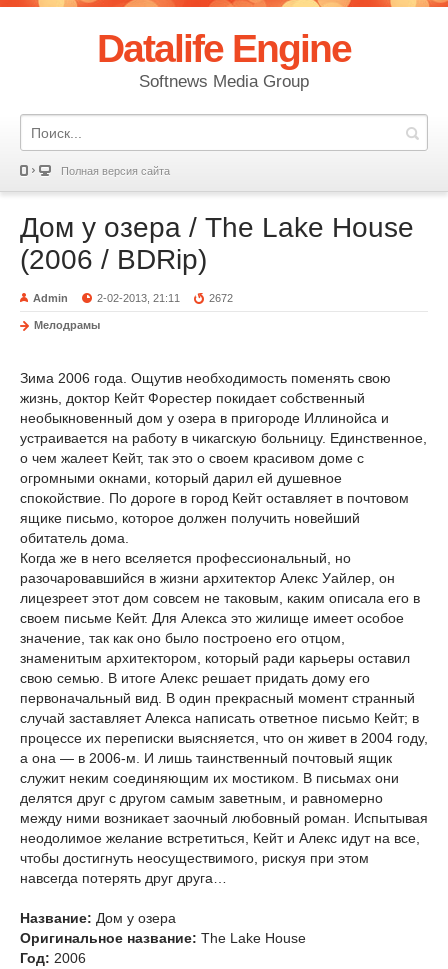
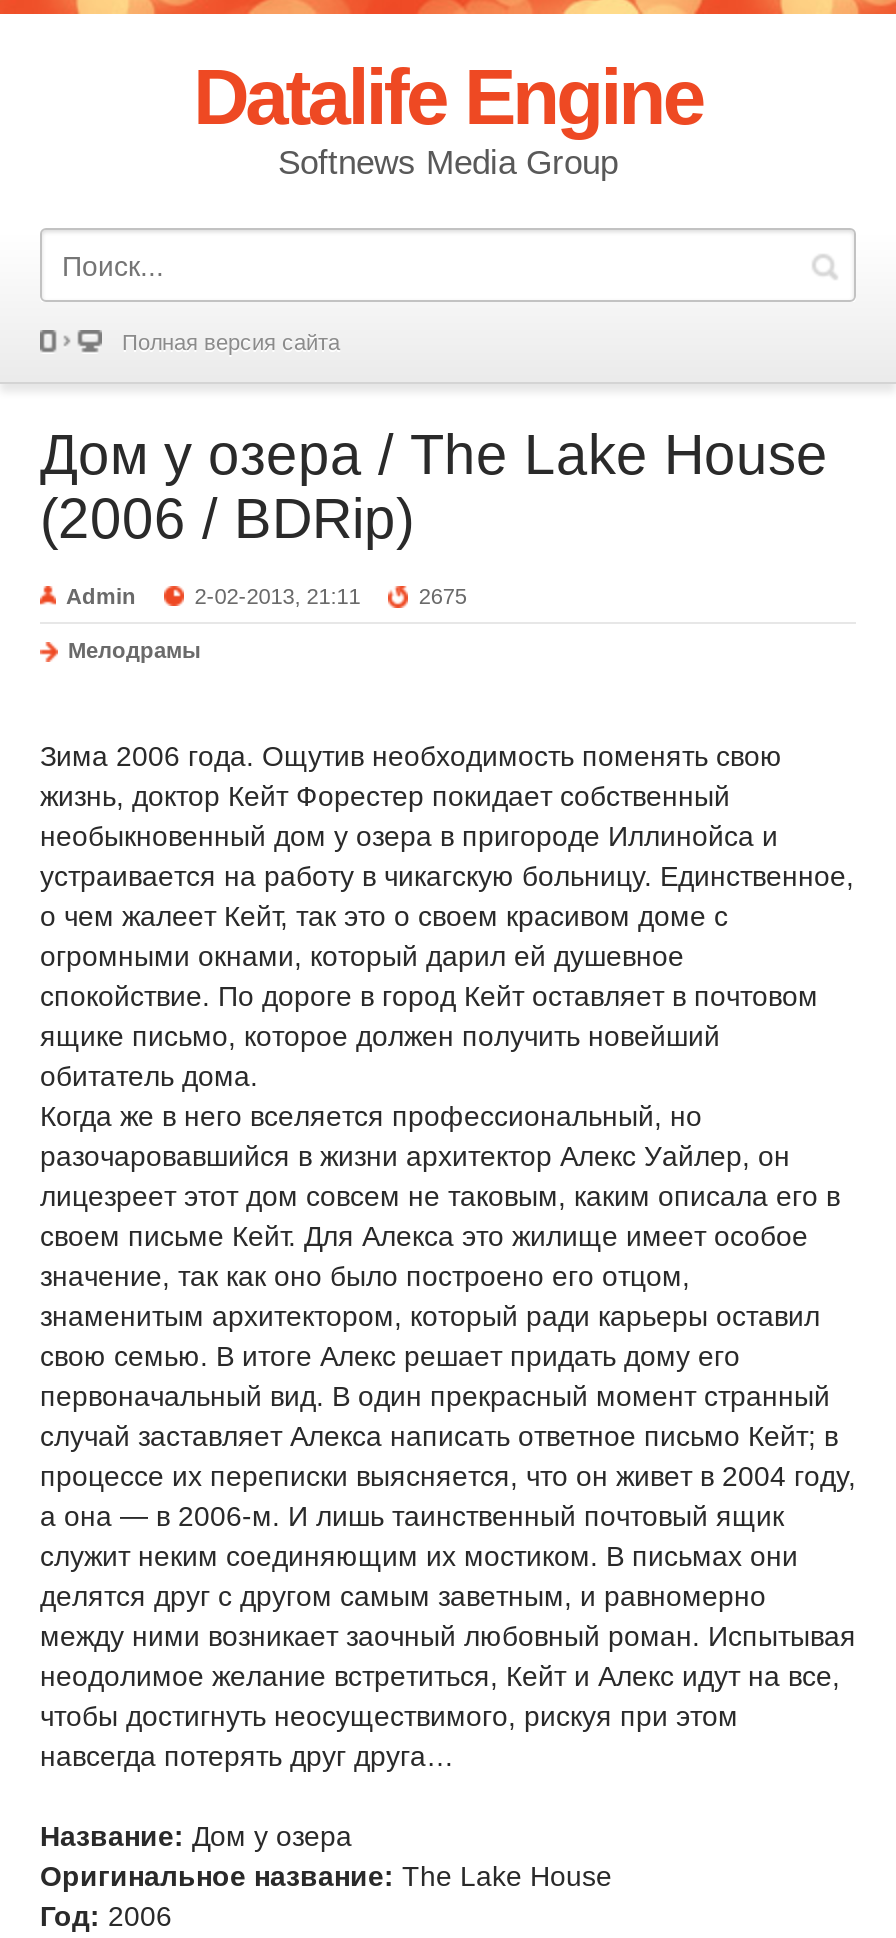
- 2672
+ 2675
